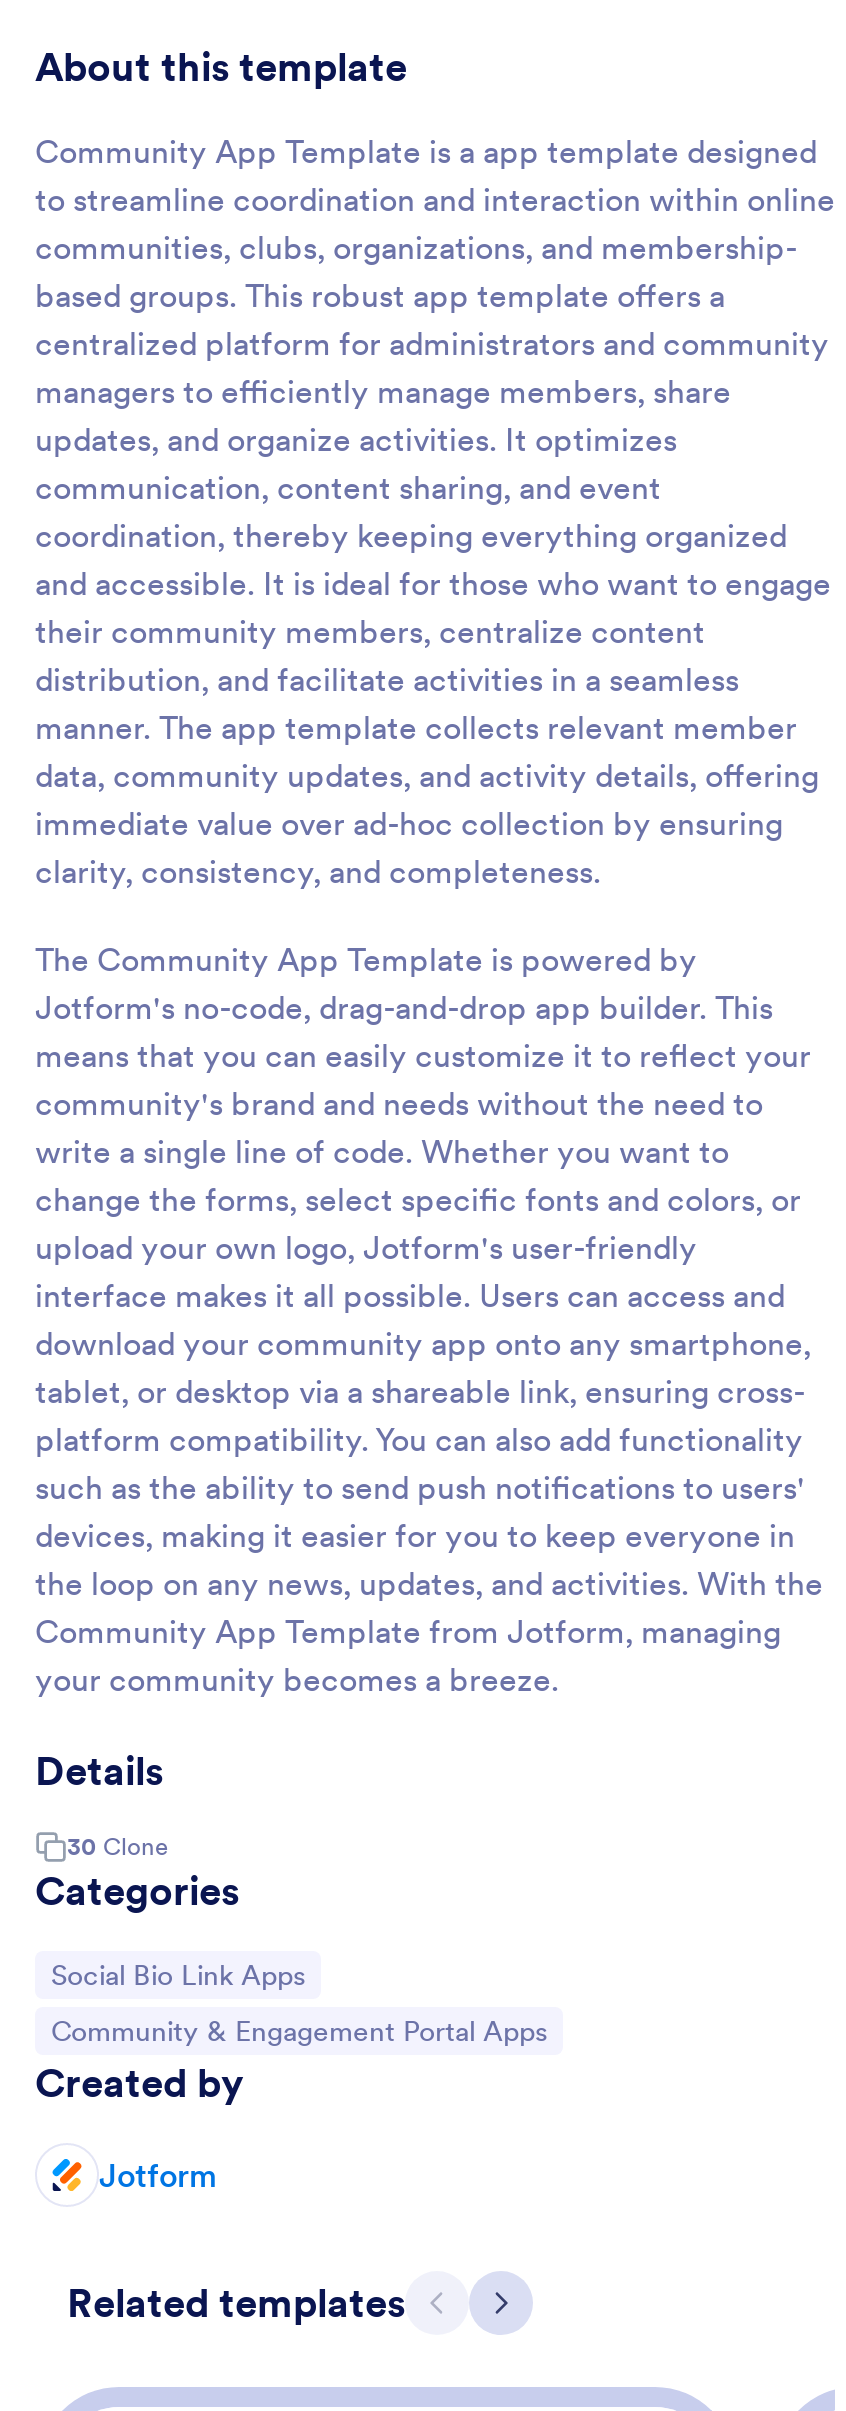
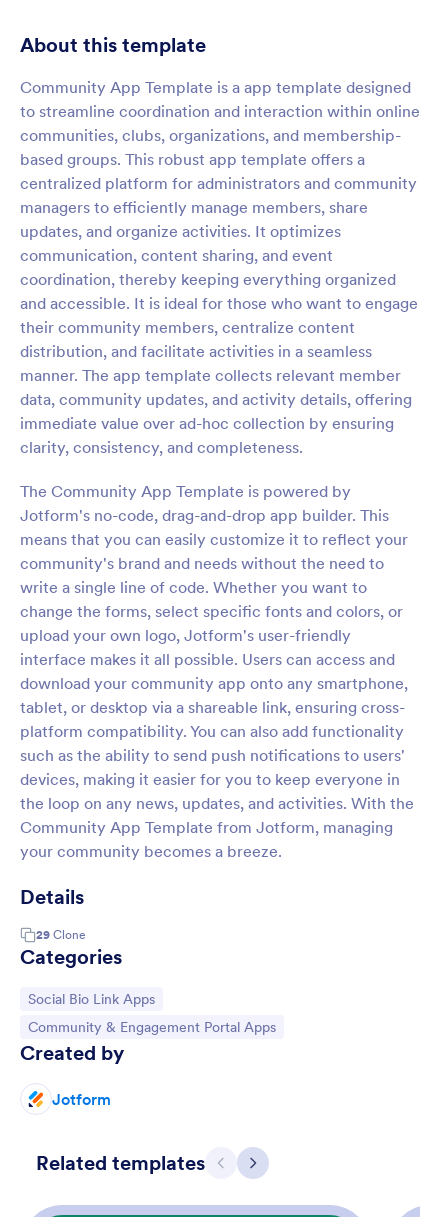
- 30 Clone
+ 29 Clone
